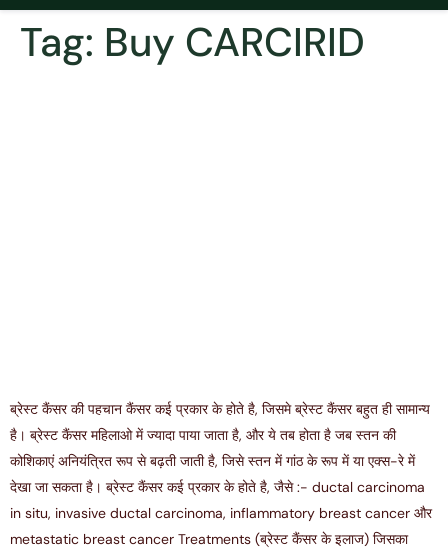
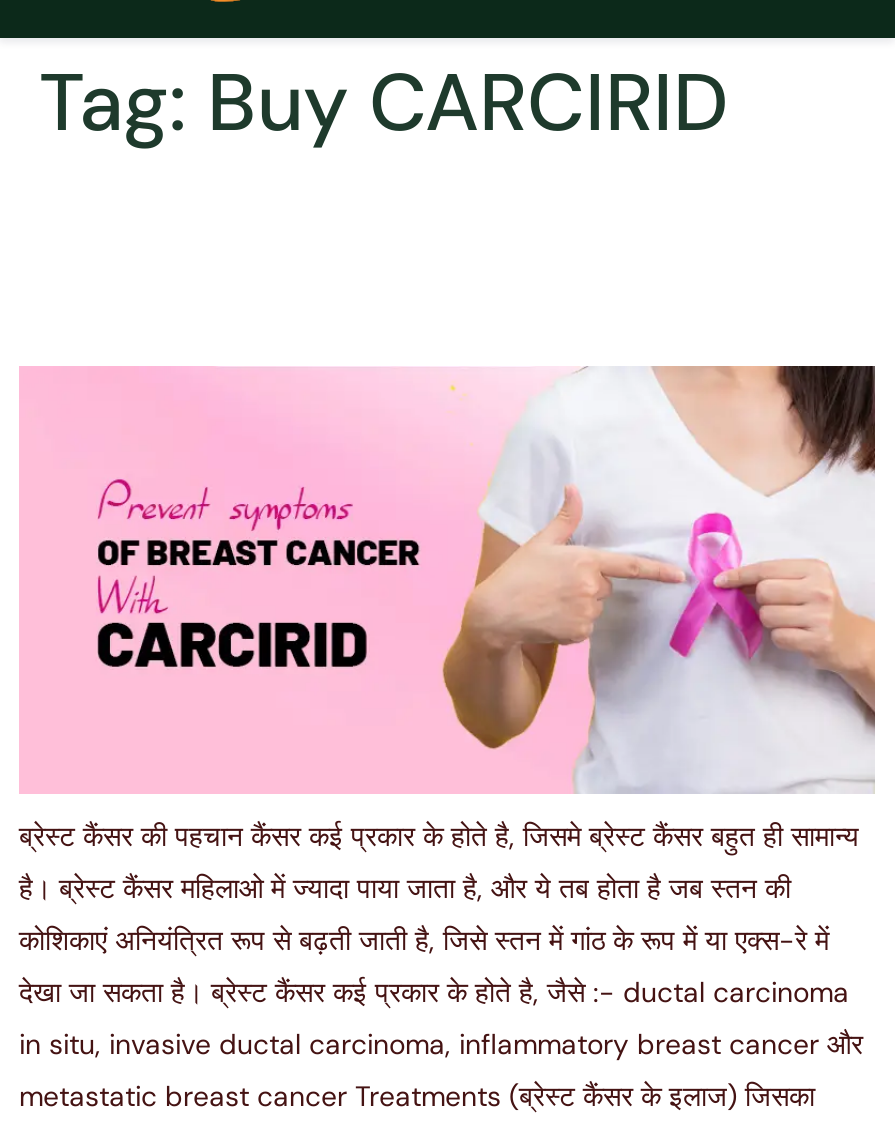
+ [image]
